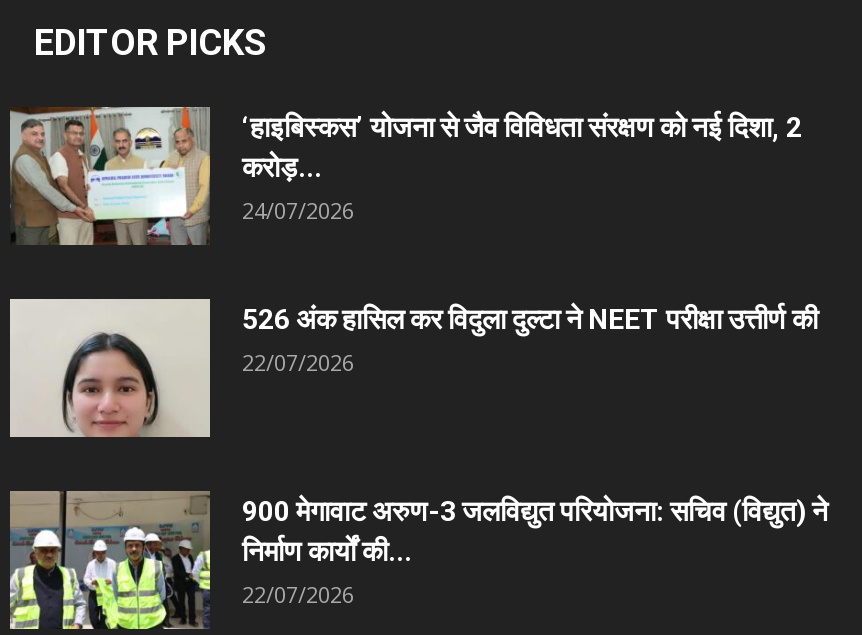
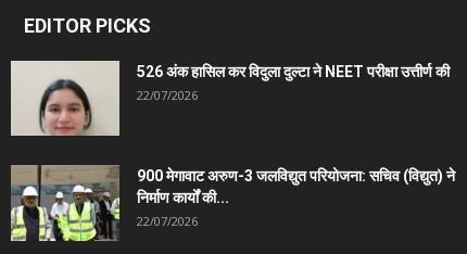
- [image]
- ‘हाइबिस्कस’ योजना से जैव विविधता संरक्षण को नई दिशा, 2
- करोड़...
- 24/07/2026
